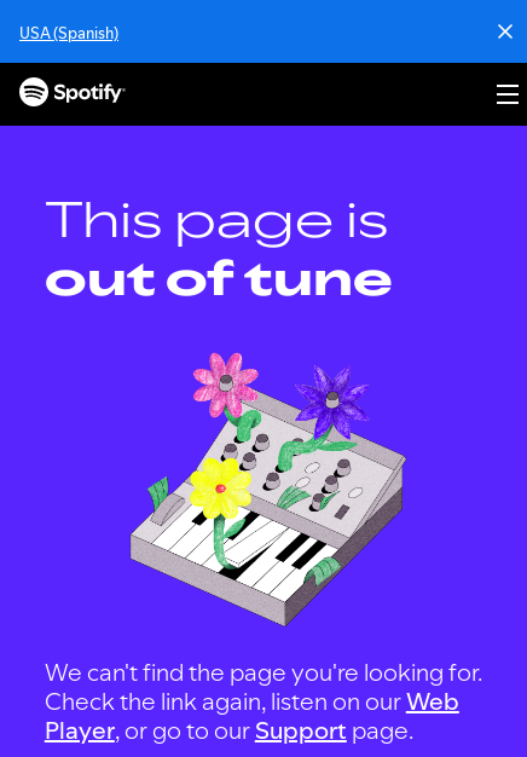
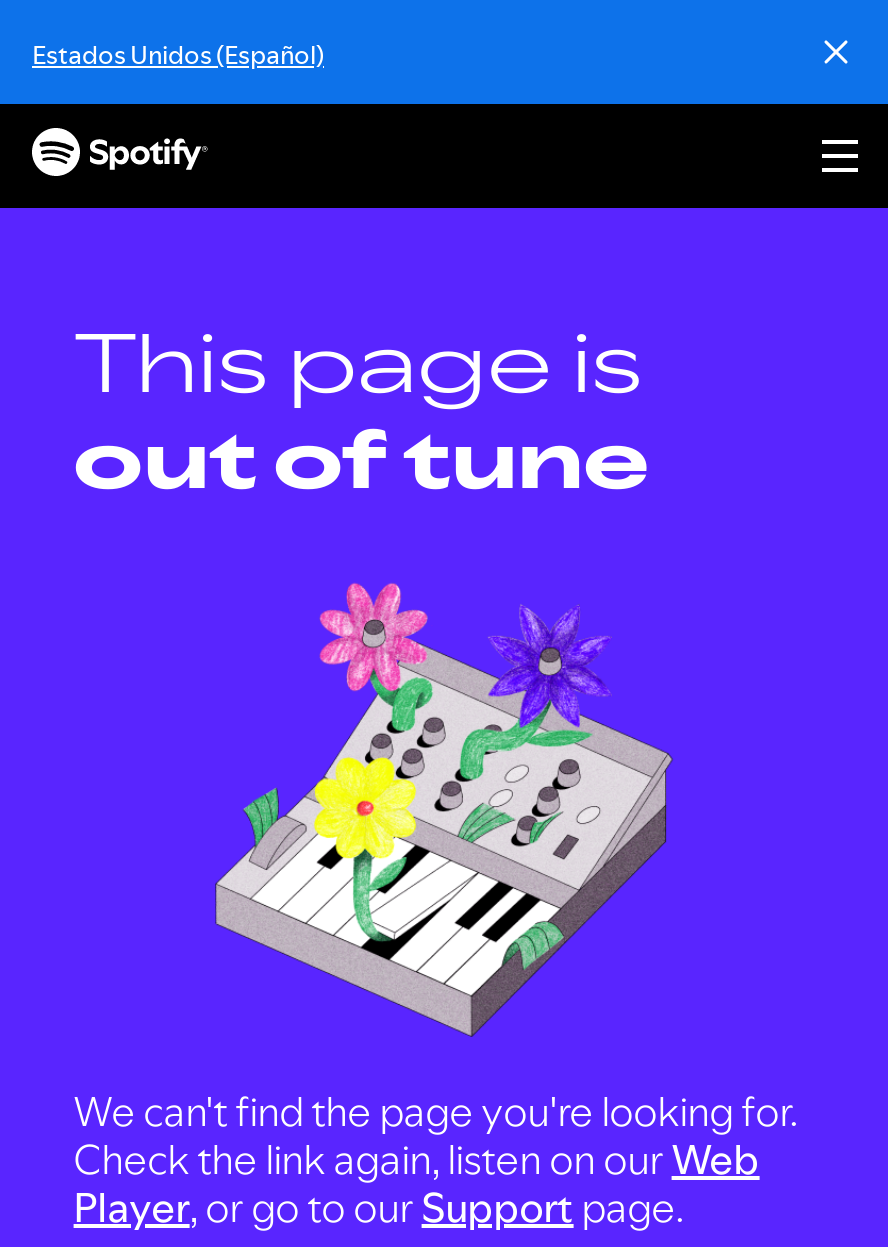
- USA (Spanish)
+ Estados Unidos (Español)
